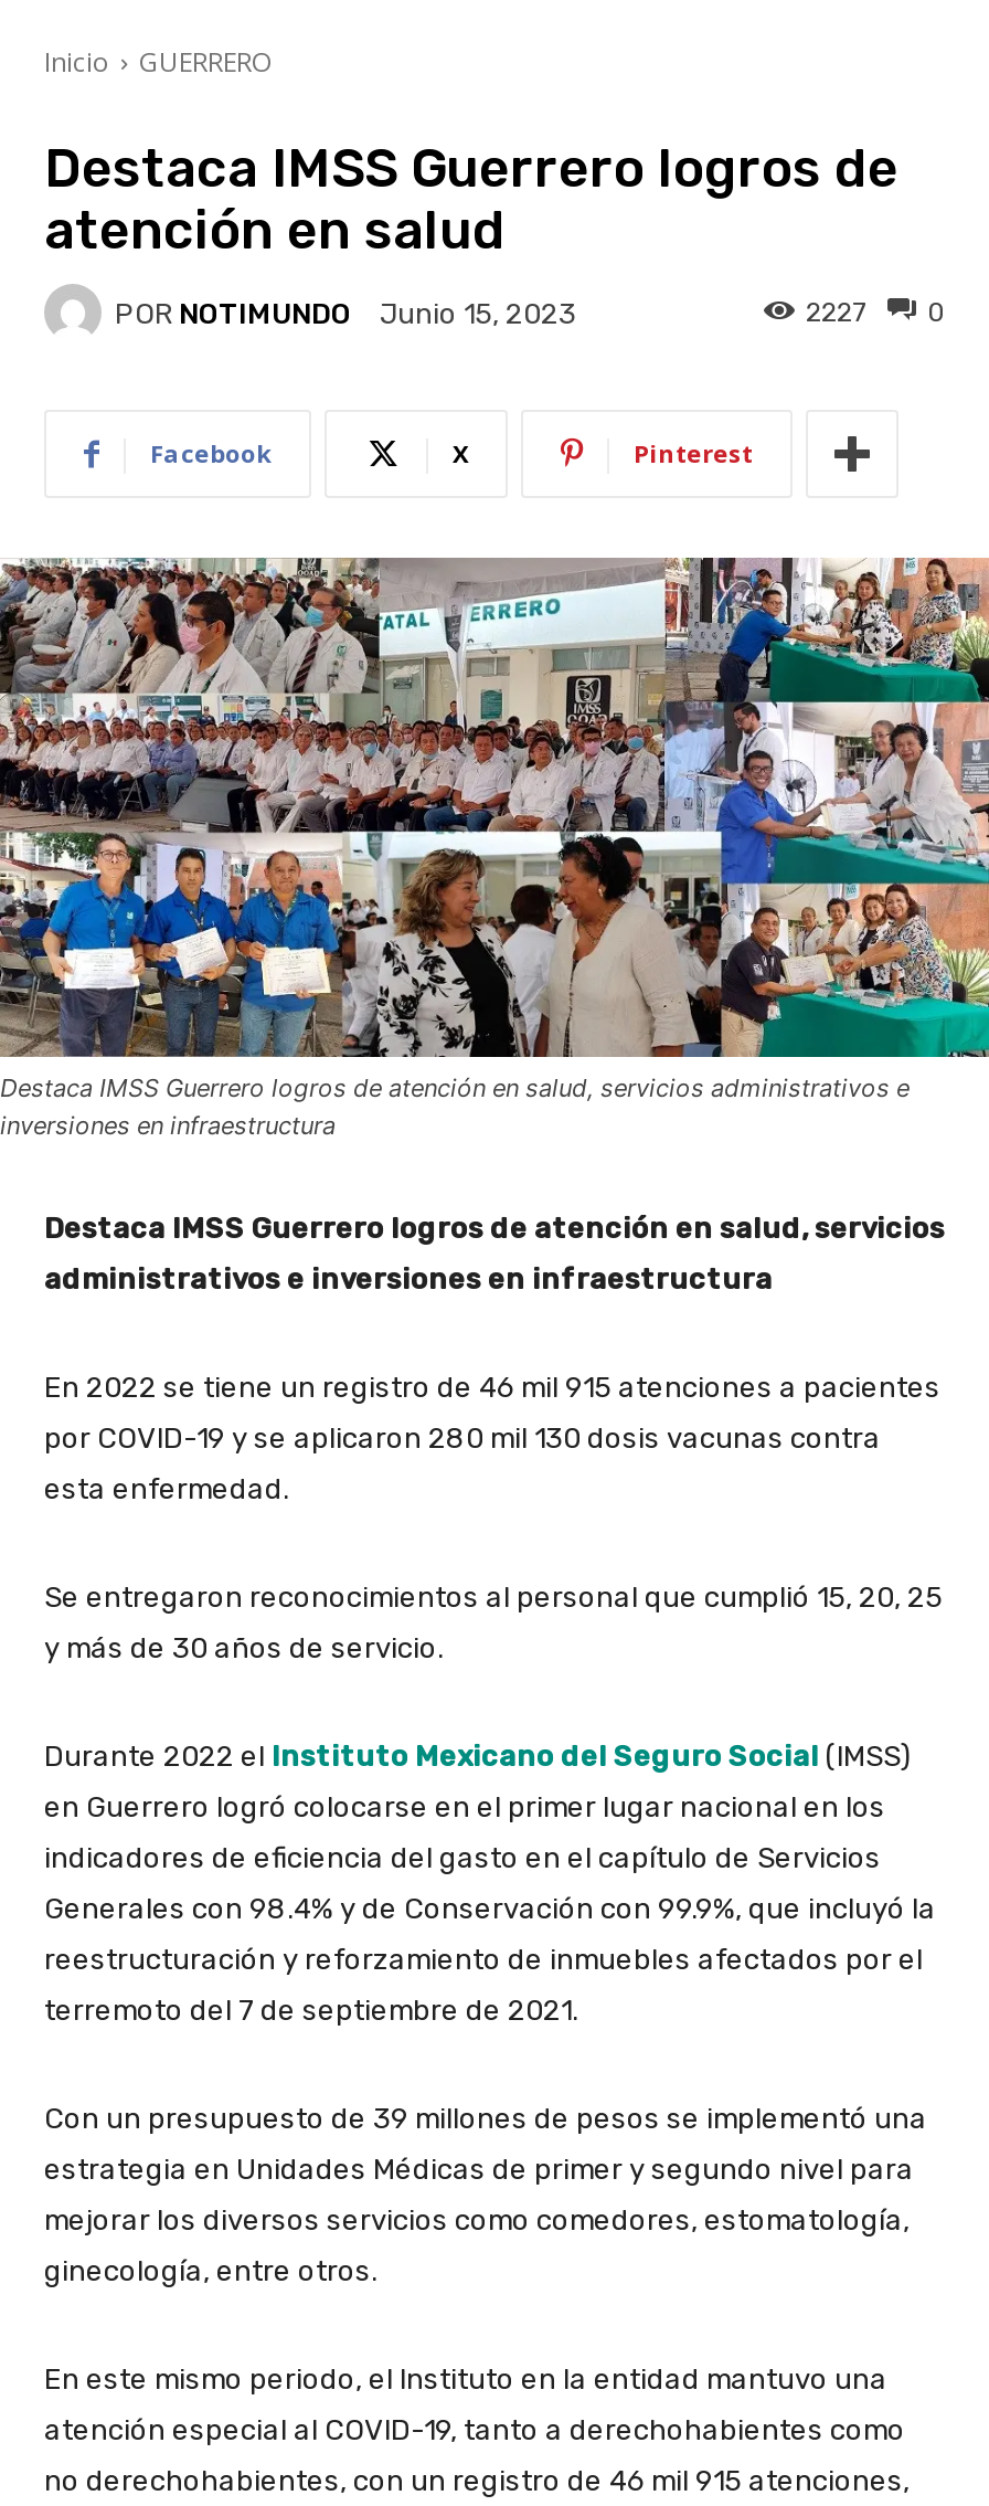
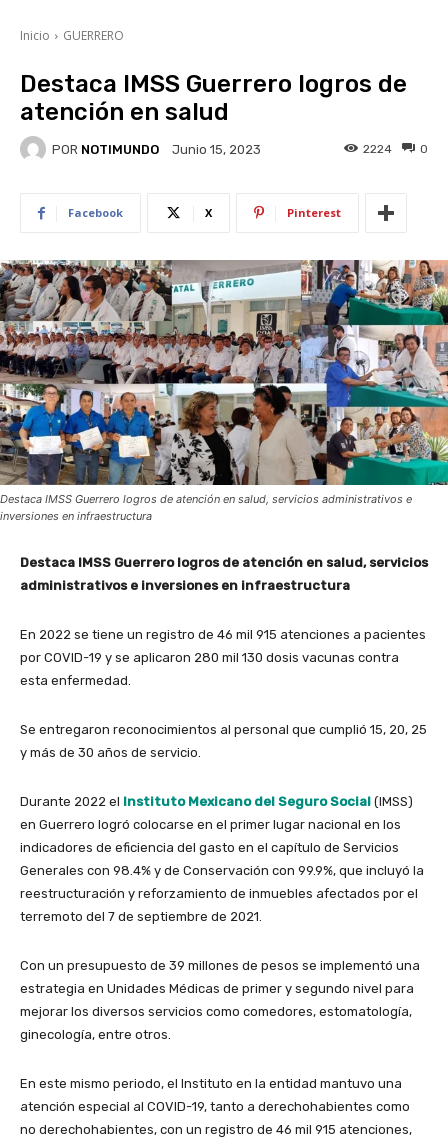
- 2227 0
+ 2224 0
